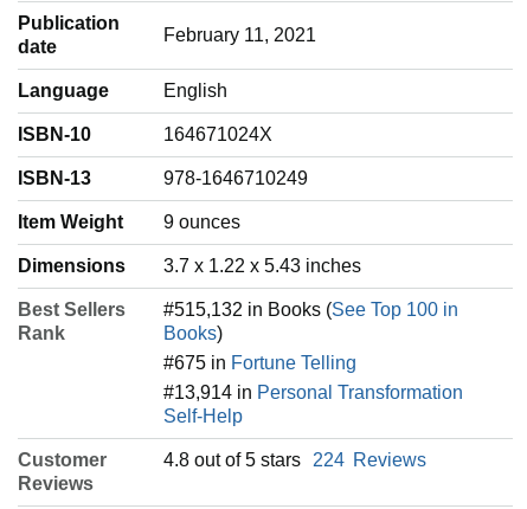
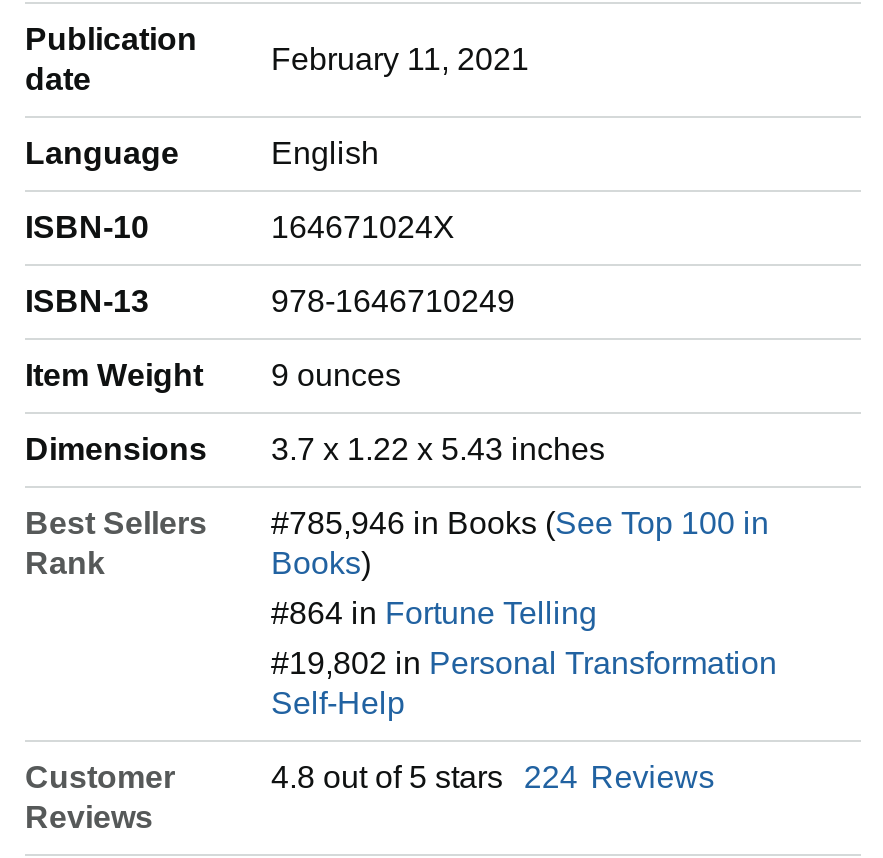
- #515,132 in Books (See Top 100 in
+ #785,946 in Books (See Top 100 in

- #675 in Fortune Telling
+ #864 in Fortune Telling

- #13,914 in Personal Transformation
+ #19,802 in Personal Transformation
